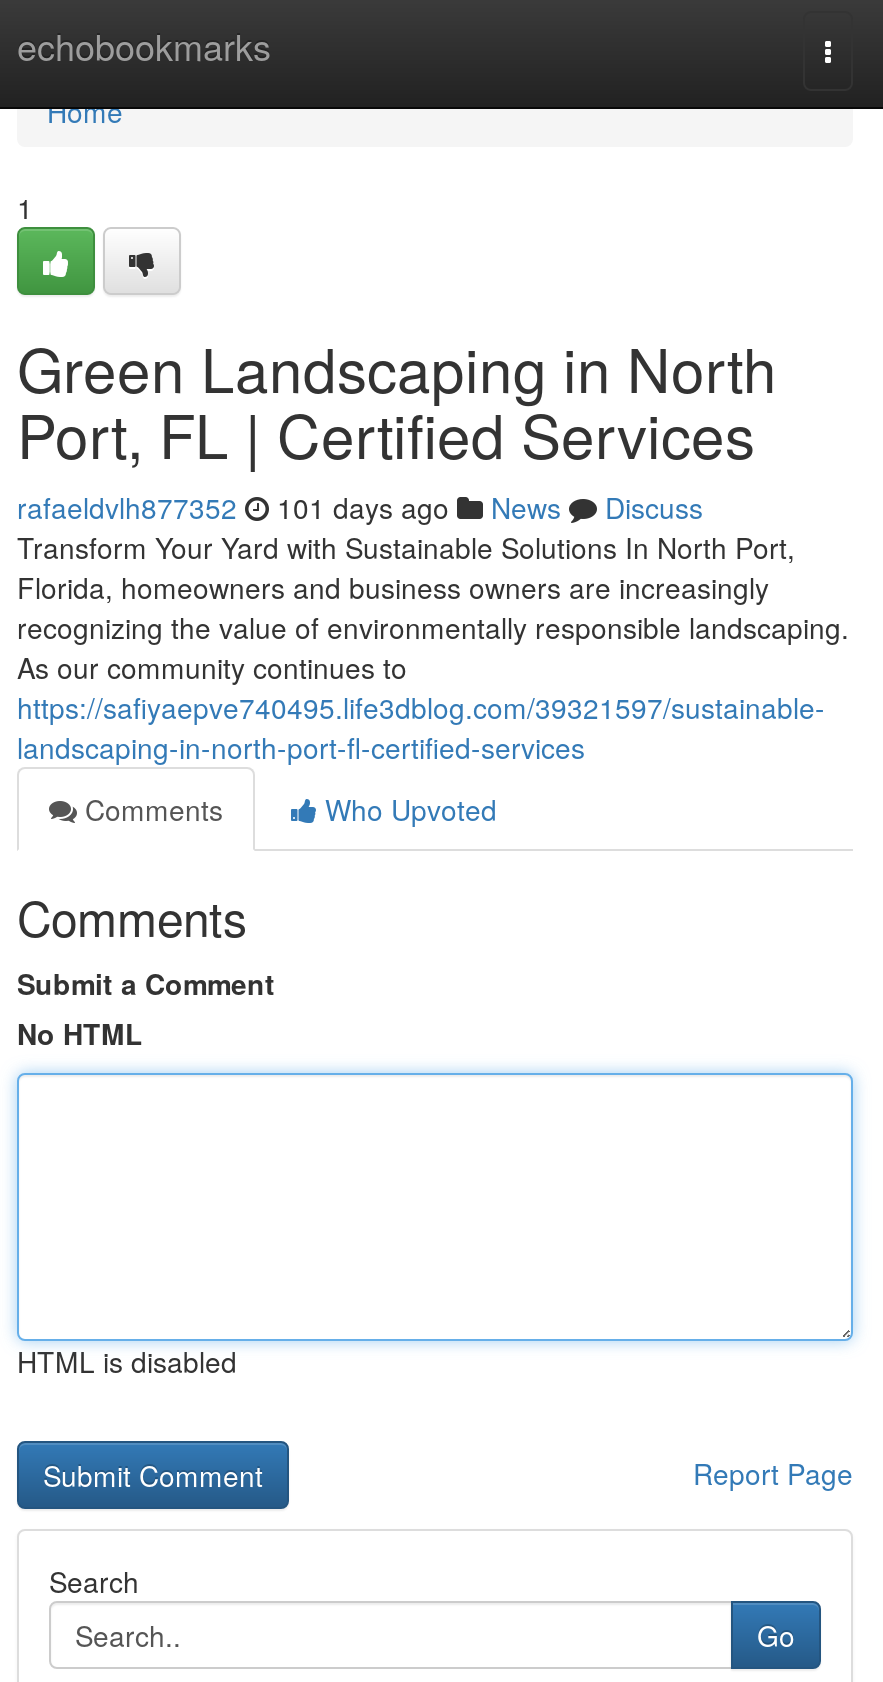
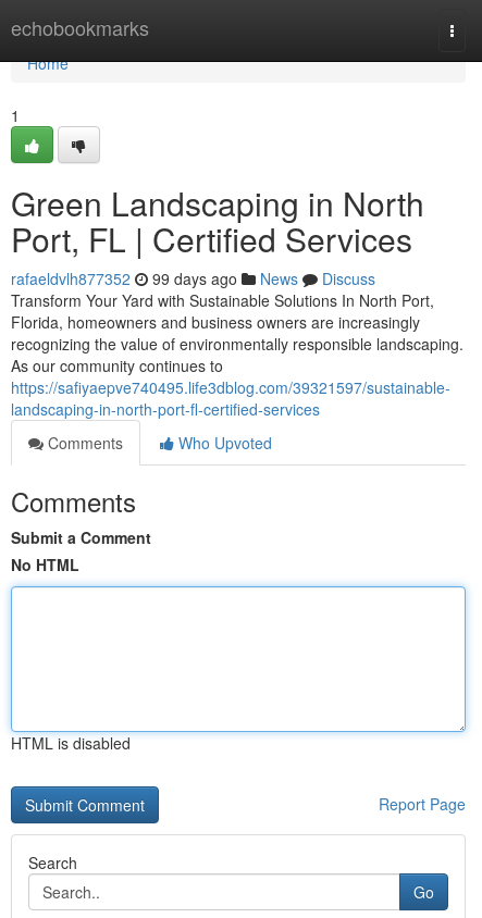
- rafaeldvlh877352 101 days ago News Discuss
+ rafaeldvlh877352 99 days ago News Discuss
